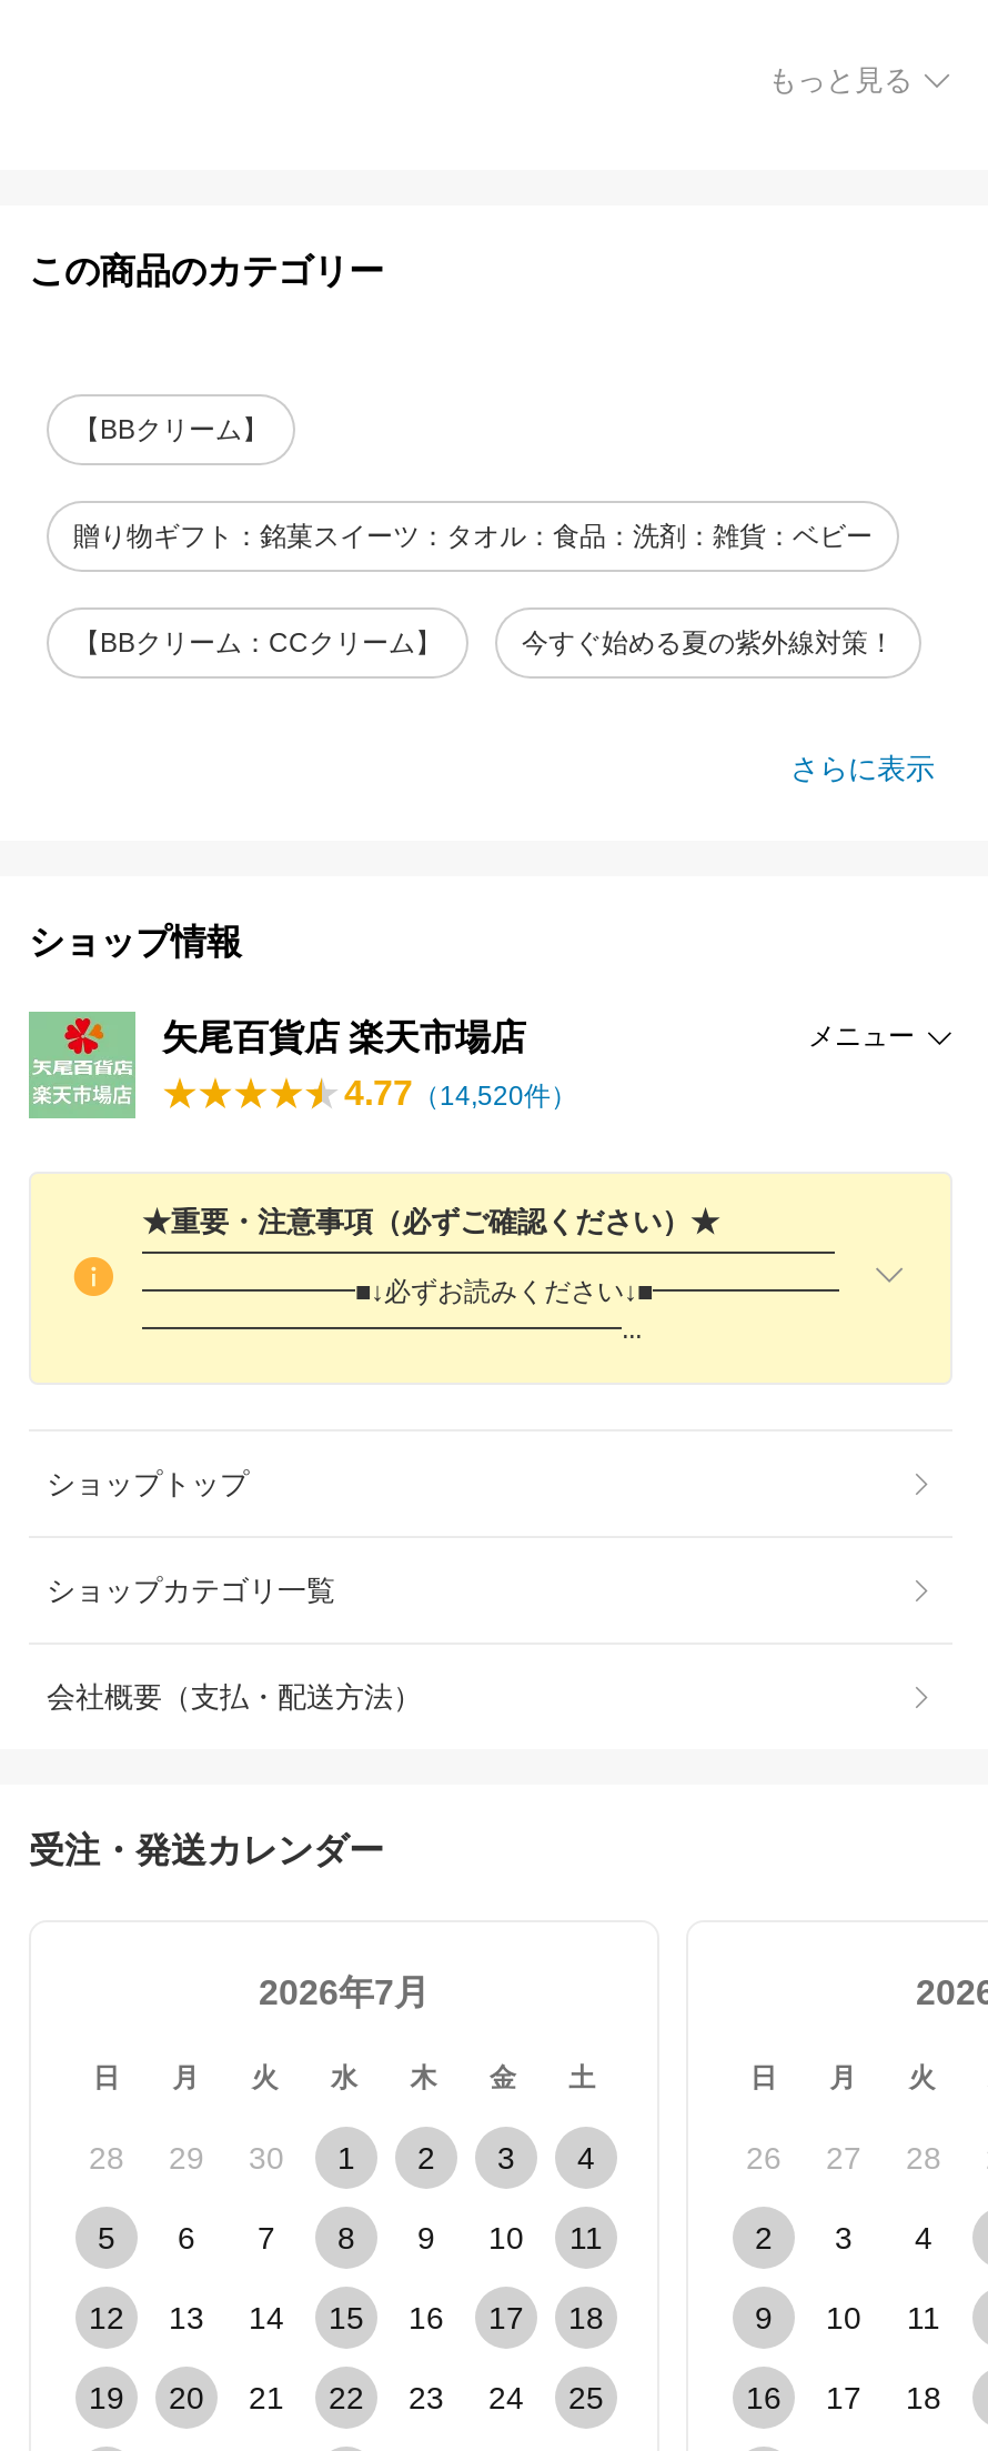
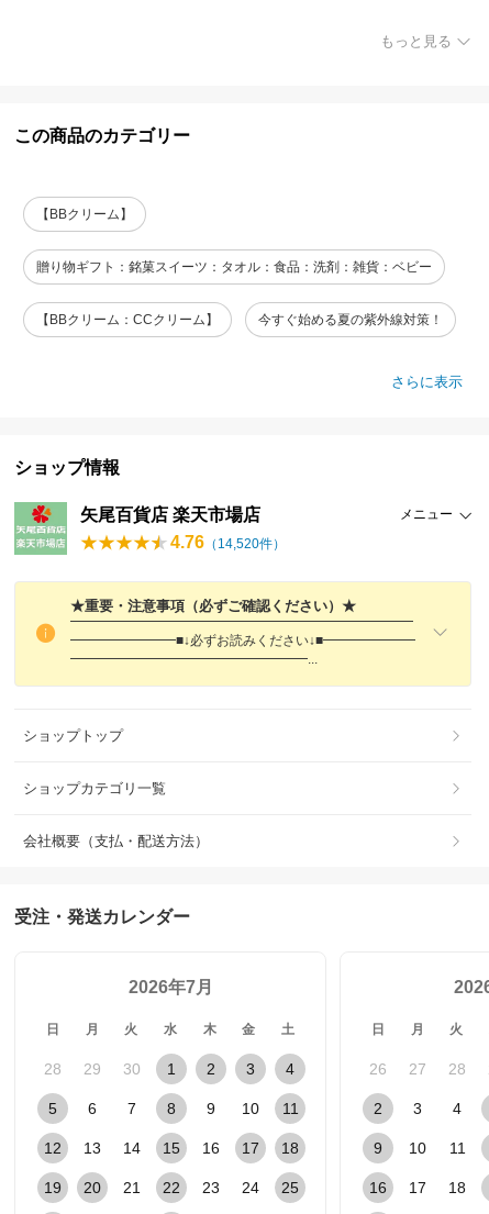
- 4.77（14,520件）
+ 4.76（14,520件）
